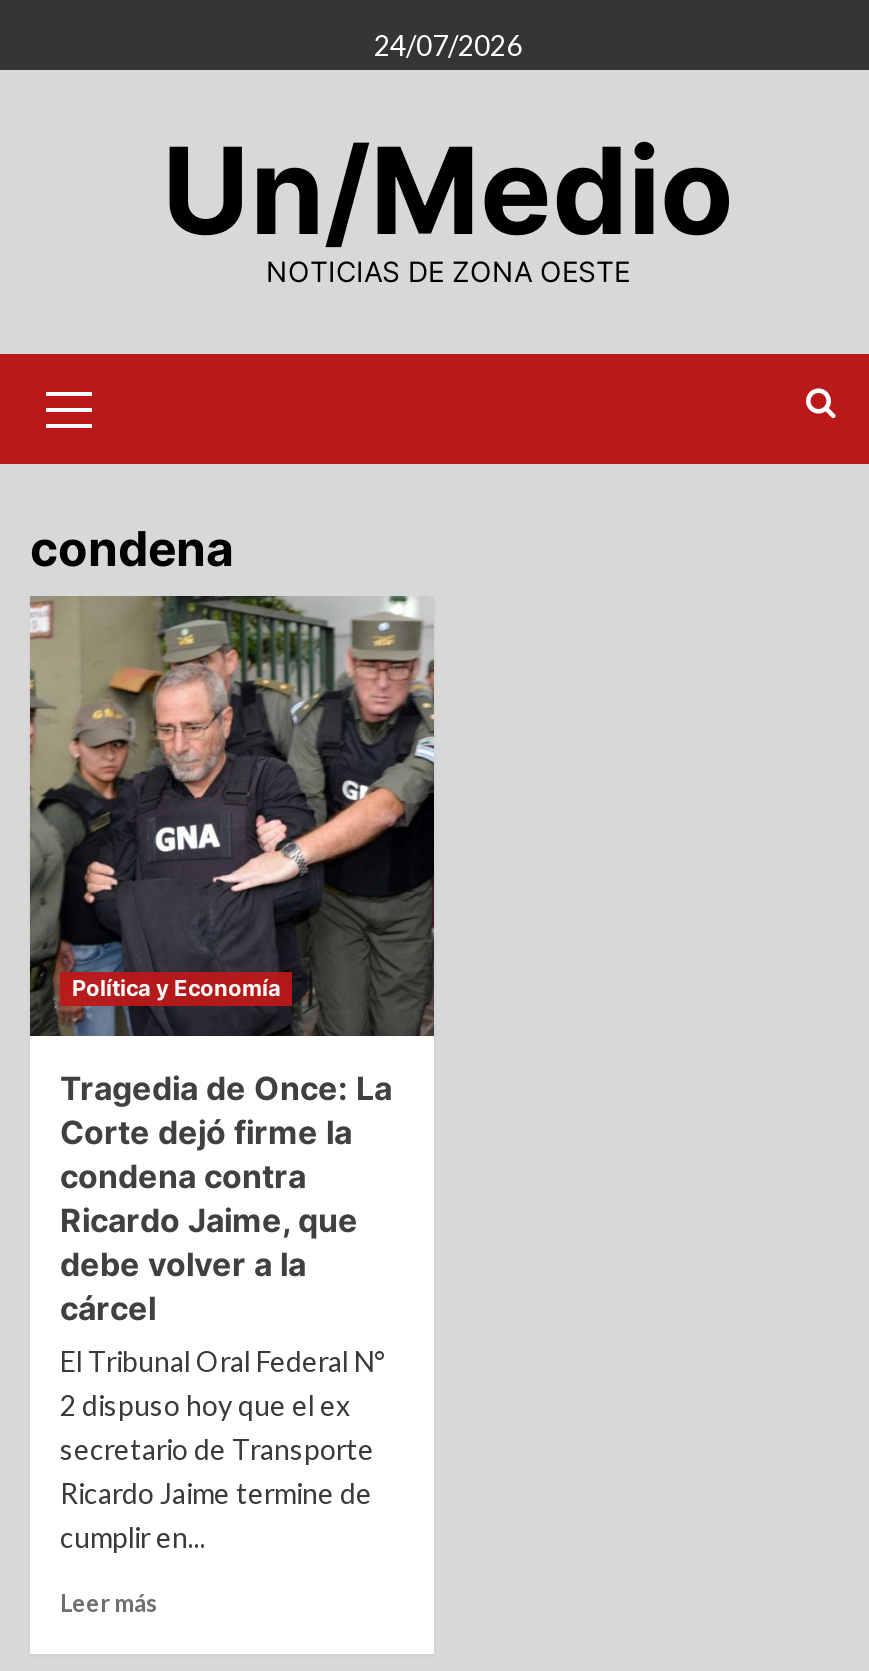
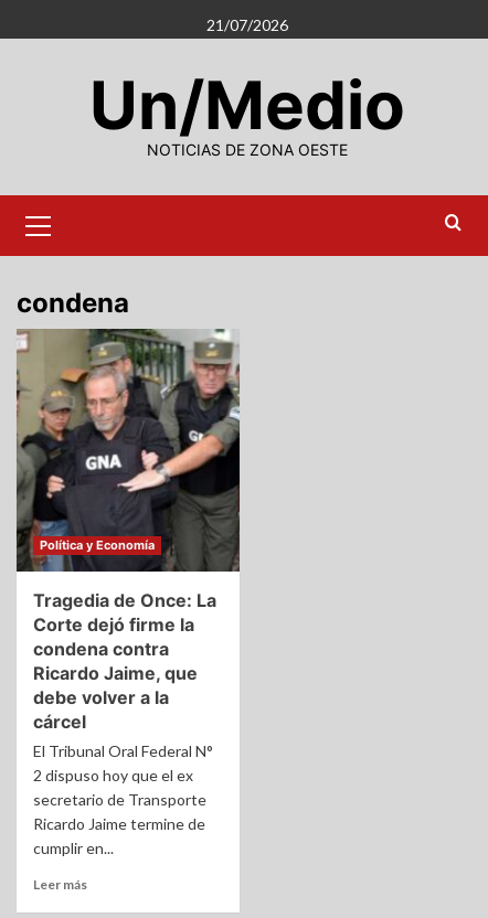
- 24/07/2026
+ 21/07/2026
